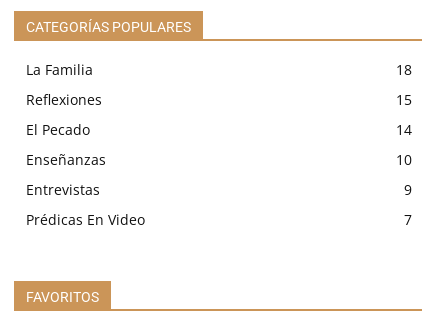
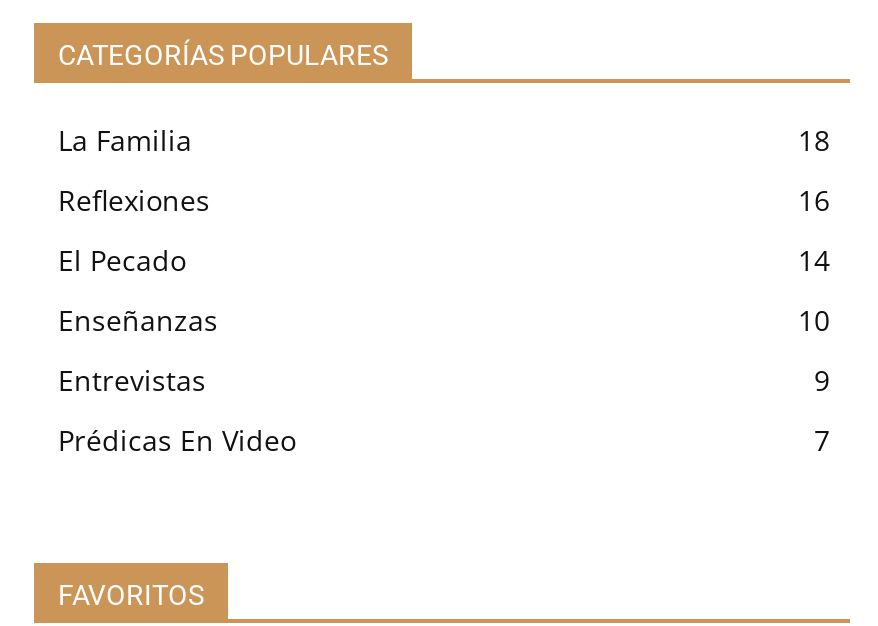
- 15
+ 16
